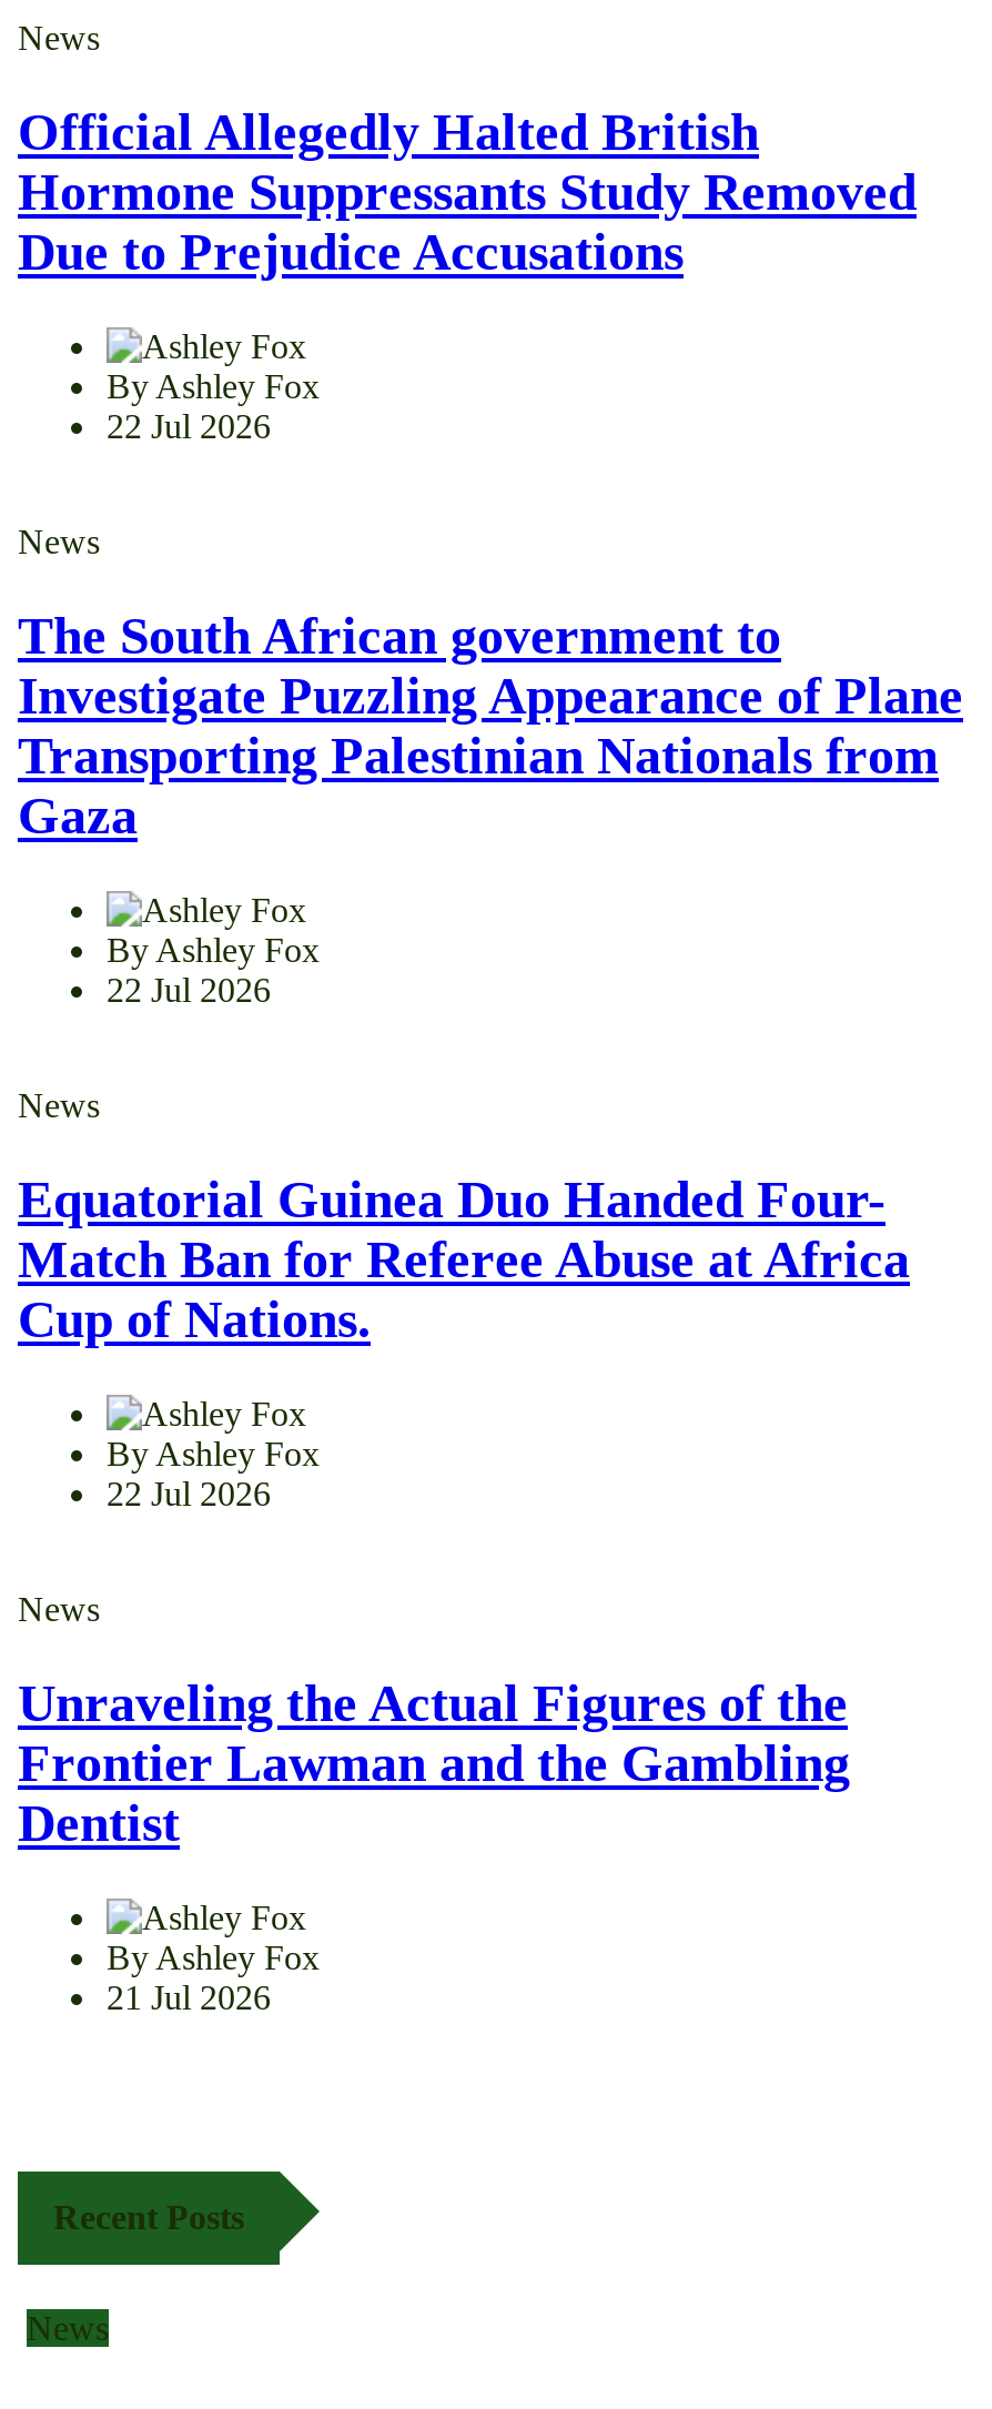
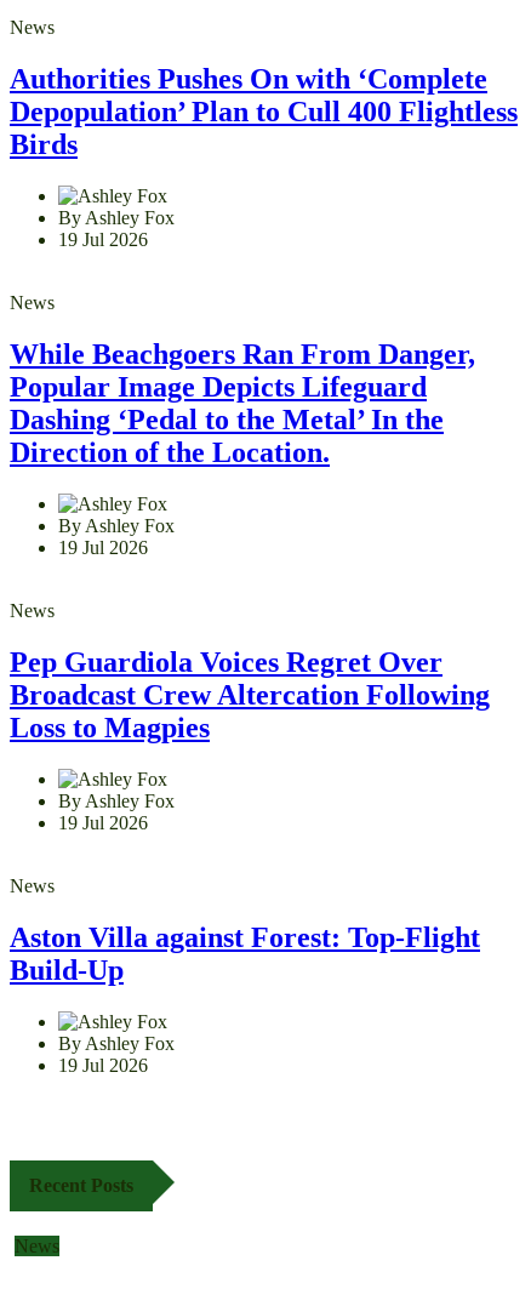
- Official Allegedly Halted British
- Hormone Suppressants Study Removed
- Due to Prejudice Accusations
+ Authorities Pushes On with ‘Complete
+ Depopulation’ Plan to Cull 400 Flightless
+ Birds

- 22 Jul 2026
+ 19 Jul 2026

- The South African government to
- Investigate Puzzling Appearance of Plane
- Transporting Palestinian Nationals from
- Gaza
+ While Beachgoers Ran From Danger,
+ Popular Image Depicts Lifeguard
+ Dashing ‘Pedal to the Metal’ In the
+ Direction of the Location.

- 22 Jul 2026
+ 19 Jul 2026

- Equatorial Guinea Duo Handed Four-
- Match Ban for Referee Abuse at Africa
- Cup of Nations.
+ Pep Guardiola Voices Regret Over
+ Broadcast Crew Altercation Following
+ Loss to Magpies

- 22 Jul 2026
+ 19 Jul 2026

- Unraveling the Actual Figures of the
- Frontier Lawman and the Gambling
- Dentist
+ Aston Villa against Forest: Top-Flight
+ Build-Up

- 21 Jul 2026
+ 19 Jul 2026
